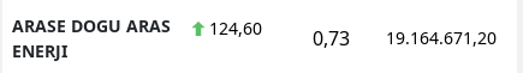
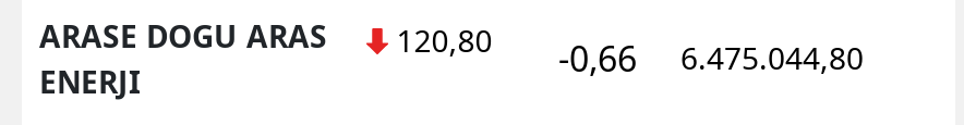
- 124,60
+ 120,80

- 0,73
+ -0,66

- 19.164.671,20
+ 6.475.044,80
